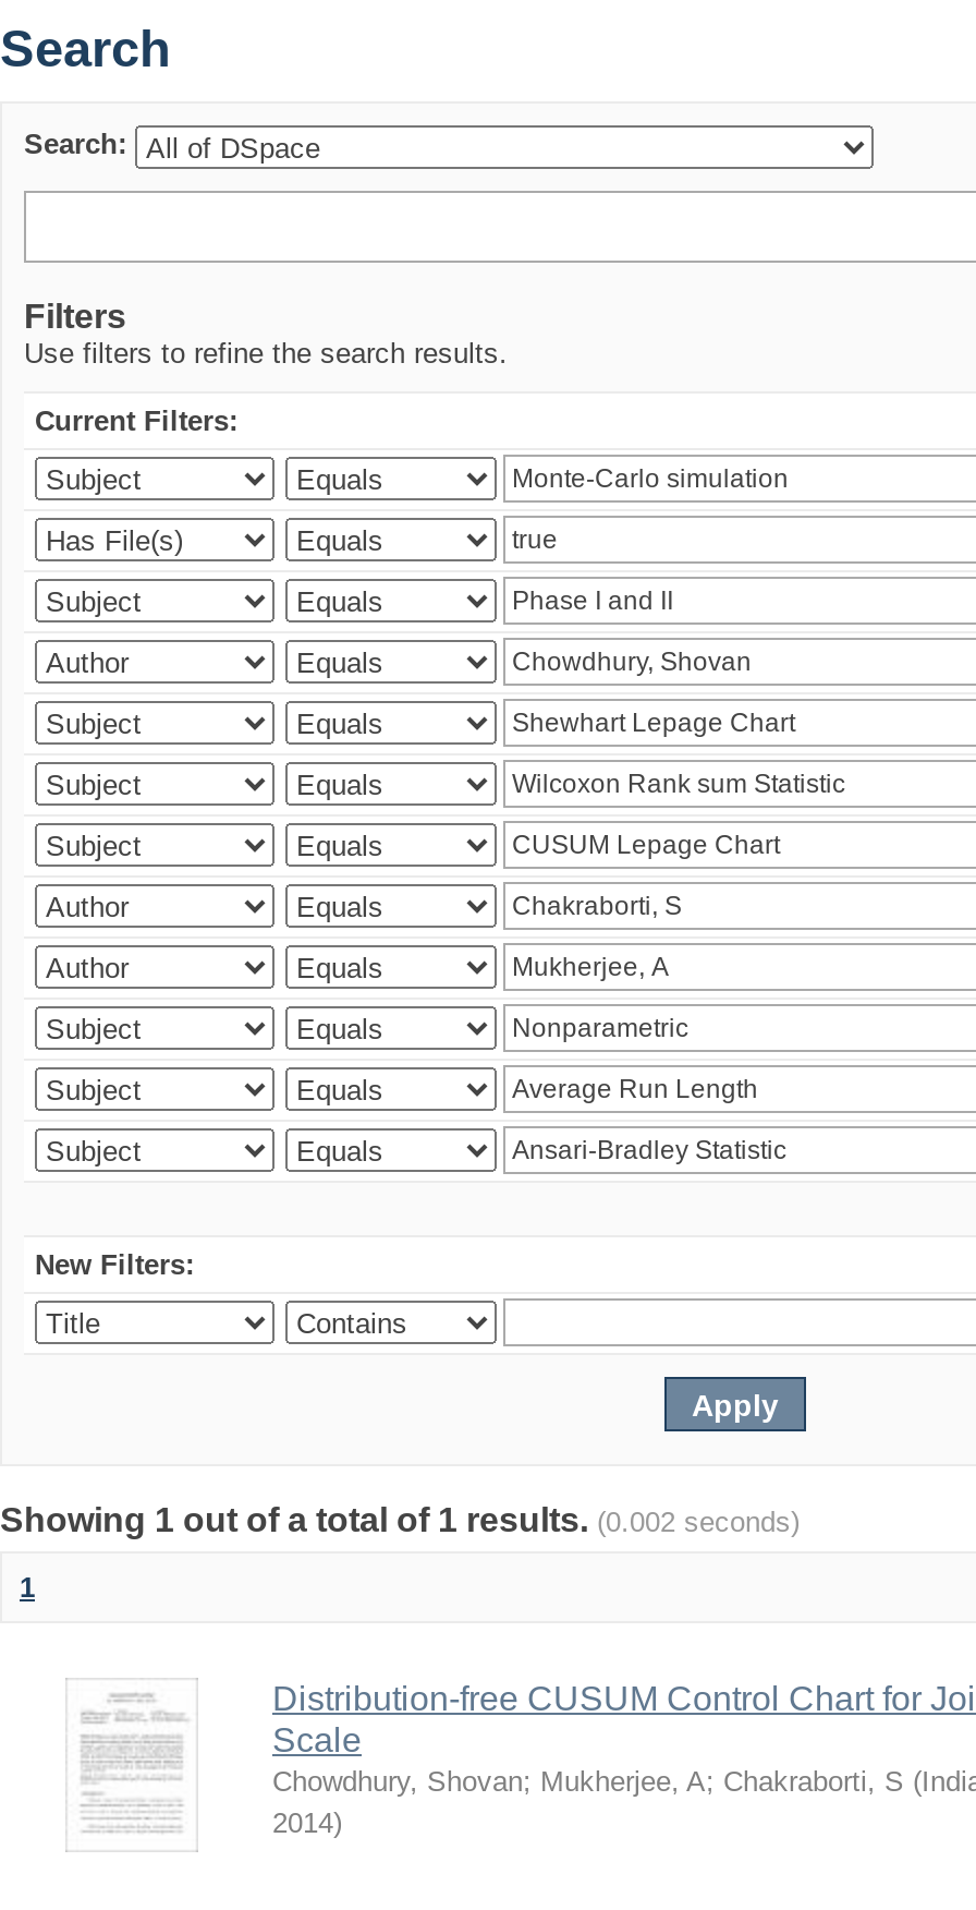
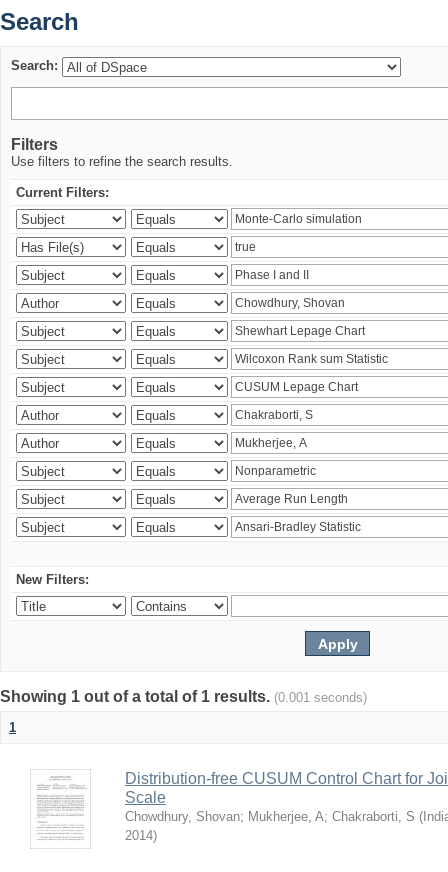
- Showing 1 out of a total of 1 results. (0.002 seconds)
+ Showing 1 out of a total of 1 results. (0.001 seconds)
